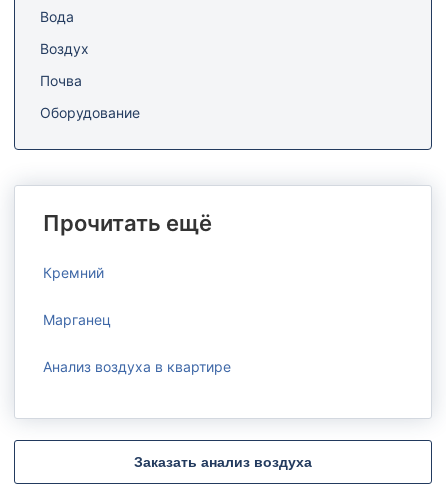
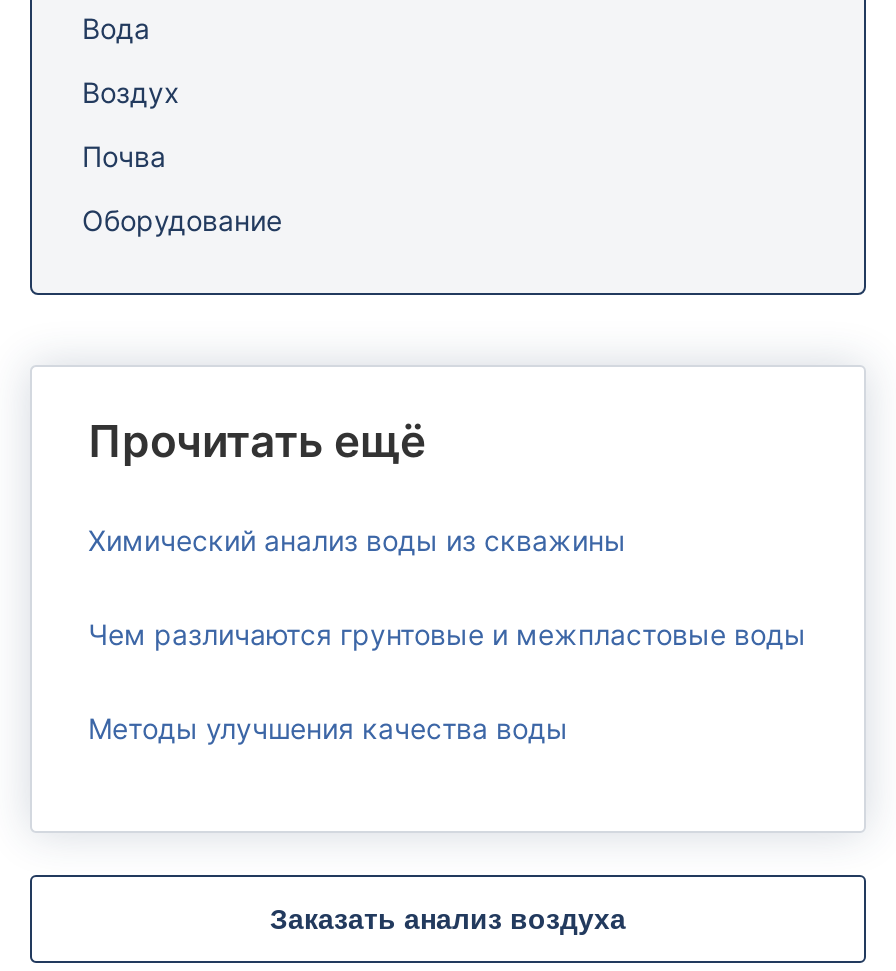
- Кремний
+ Химический анализ воды из скважины

- Марганец
+ Чем различаются грунтовые и межпластовые воды

- Анализ воздуха в квартире
+ Методы улучшения качества воды
